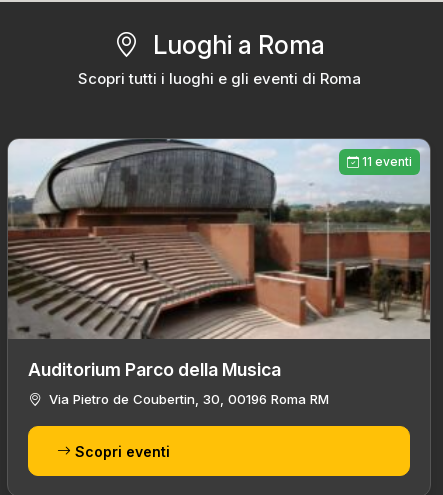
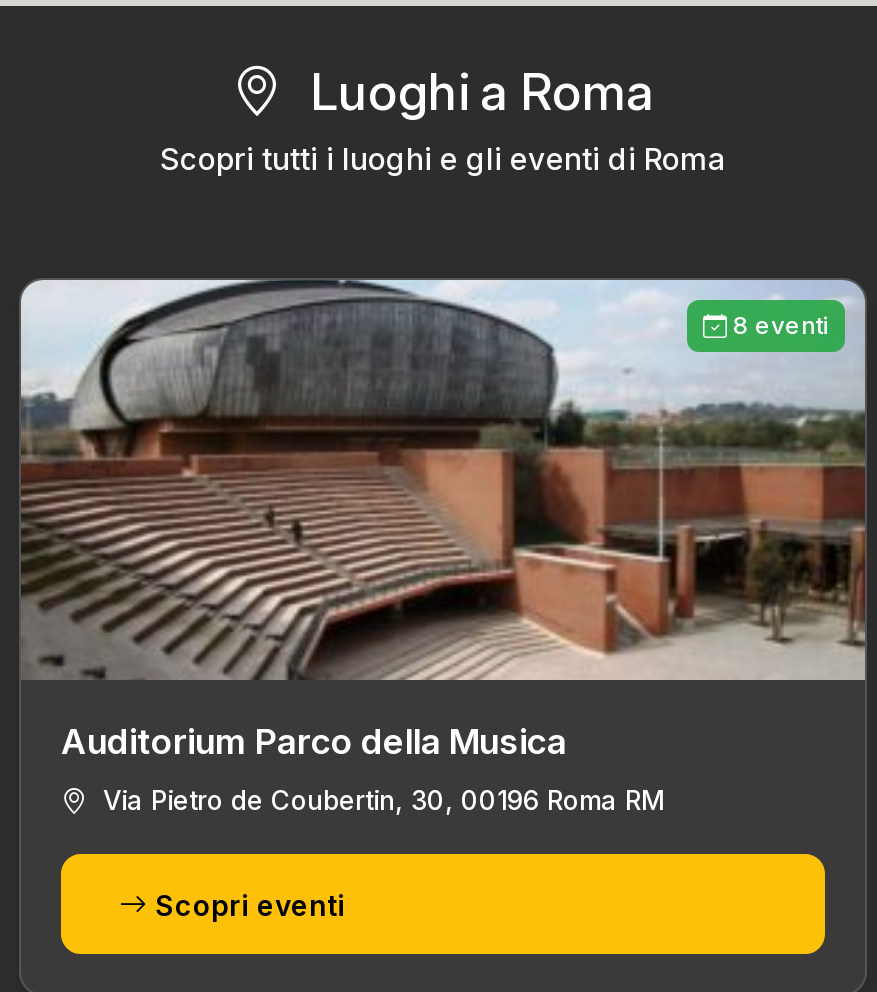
- 11 eventi
+ 8 eventi
